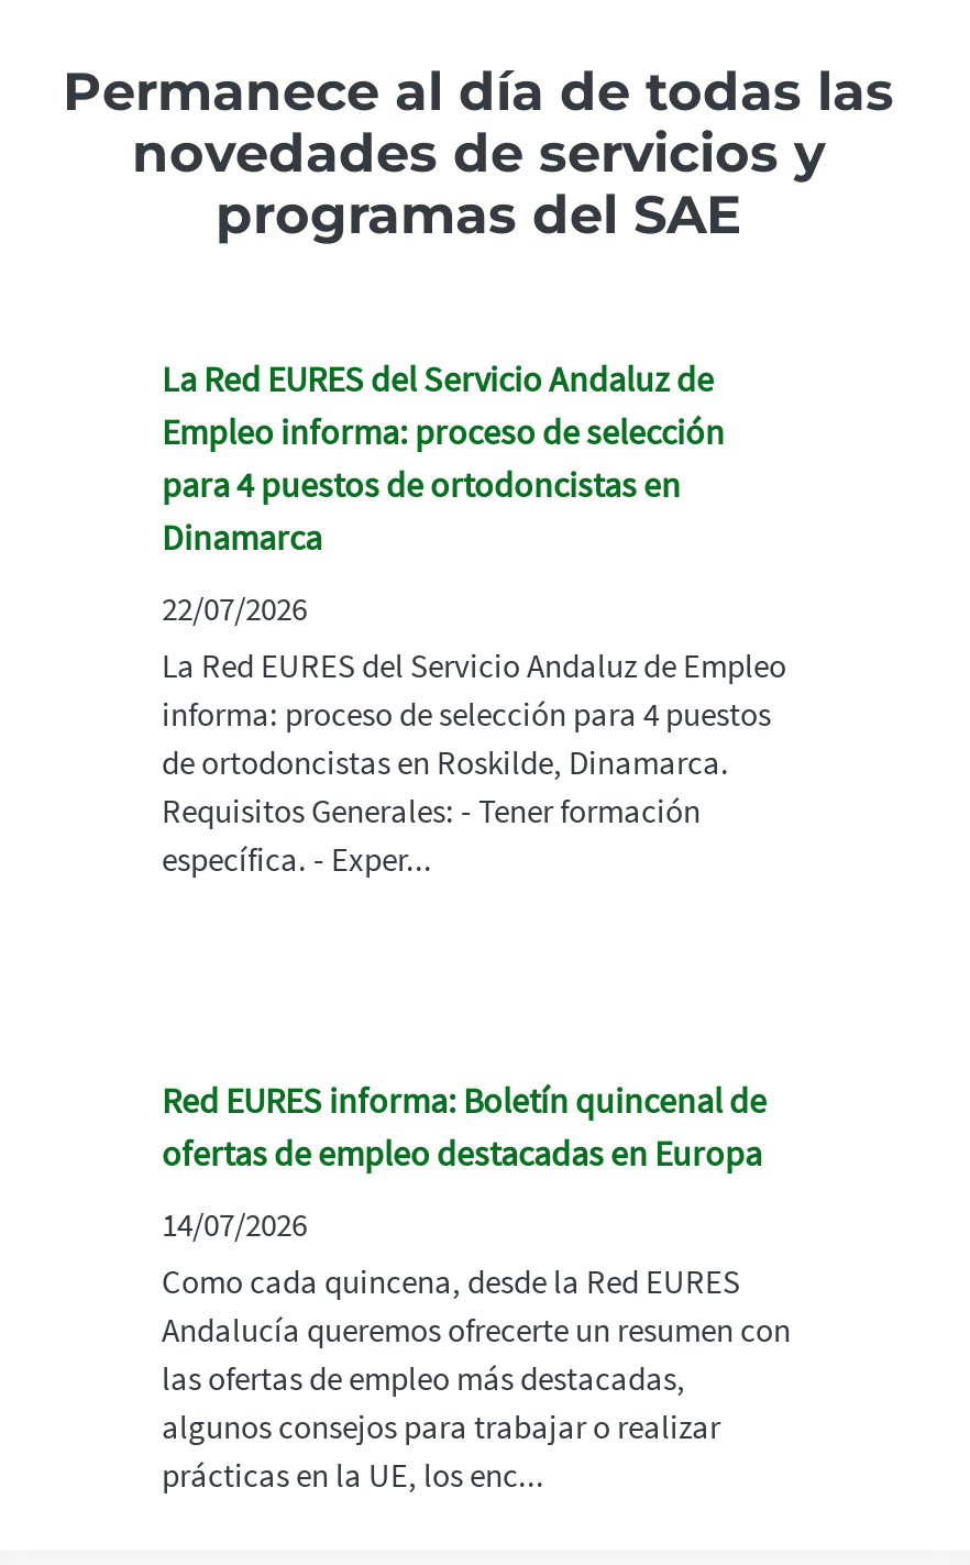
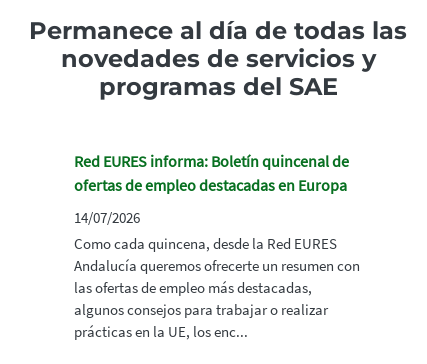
- La Red EURES del Servicio Andaluz de
- Empleo informa: proceso de selección
- para 4 puestos de ortodoncistas en
- Dinamarca
- 22/07/2026
- La Red EURES del Servicio Andaluz de Empleo
- informa: proceso de selección para 4 puestos
- de ortodoncistas en Roskilde, Dinamarca.
- Requisitos Generales: - Tener formación
- específica. - Exper...
